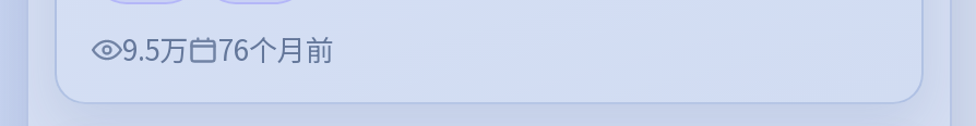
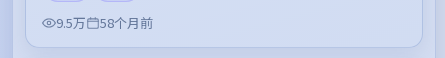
- 9.5万 76个月前
+ 9.5万 58个月前
